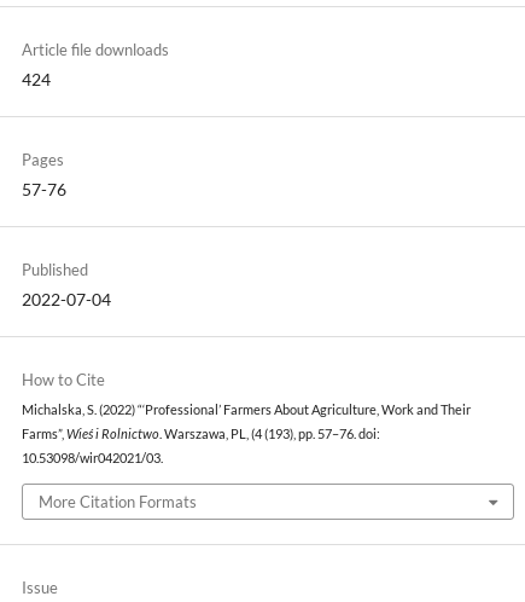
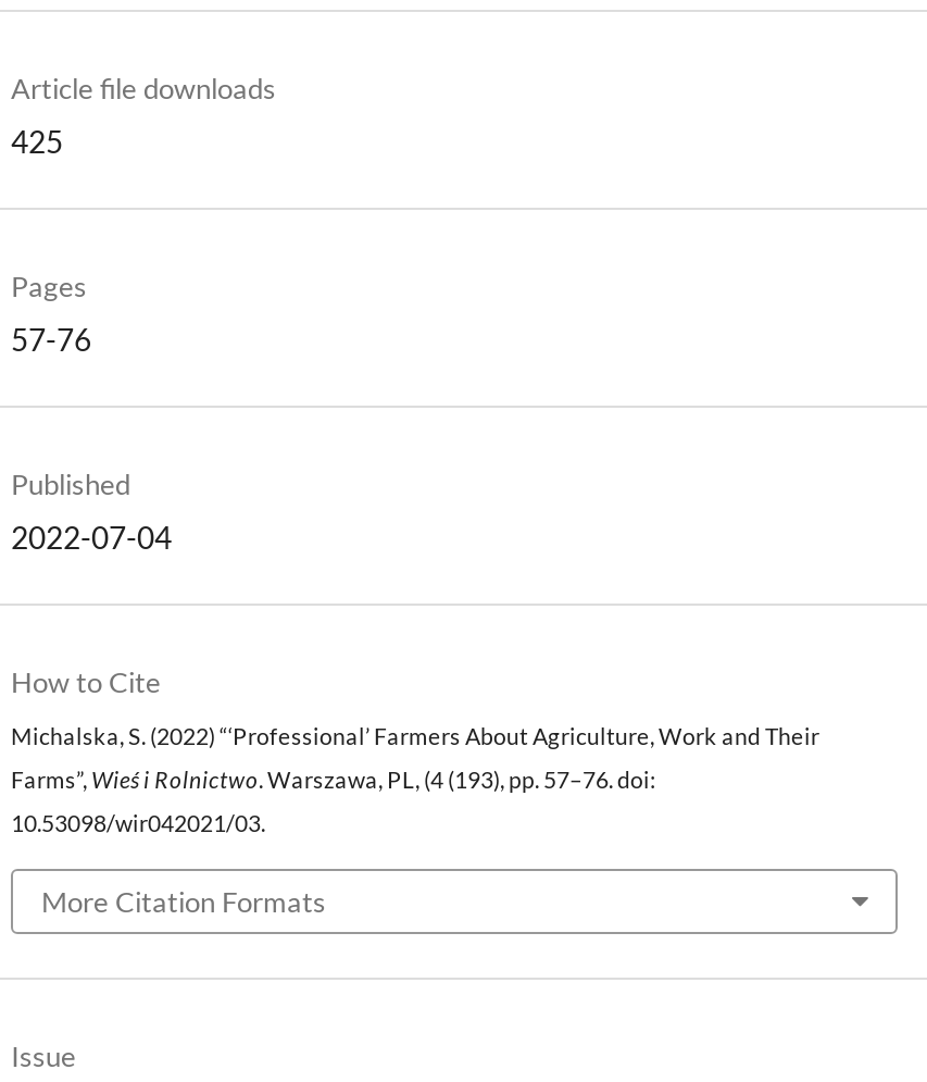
- 424
+ 425
